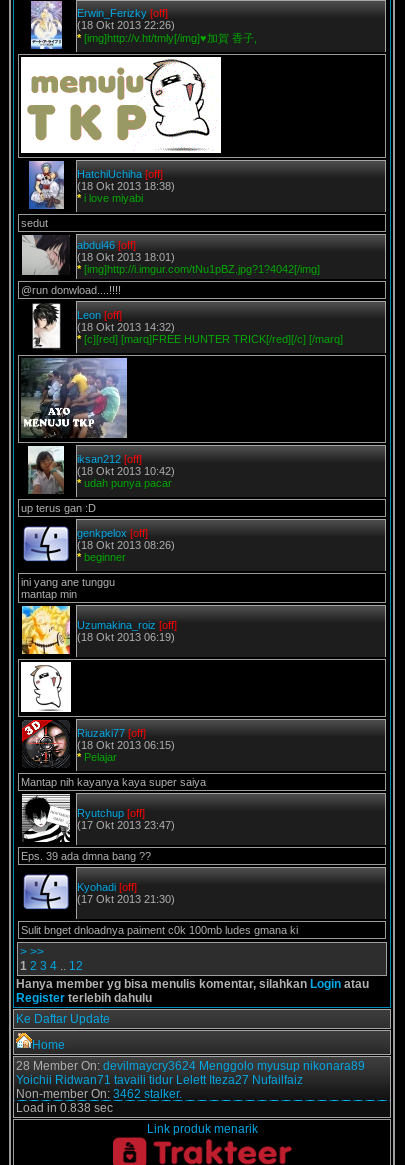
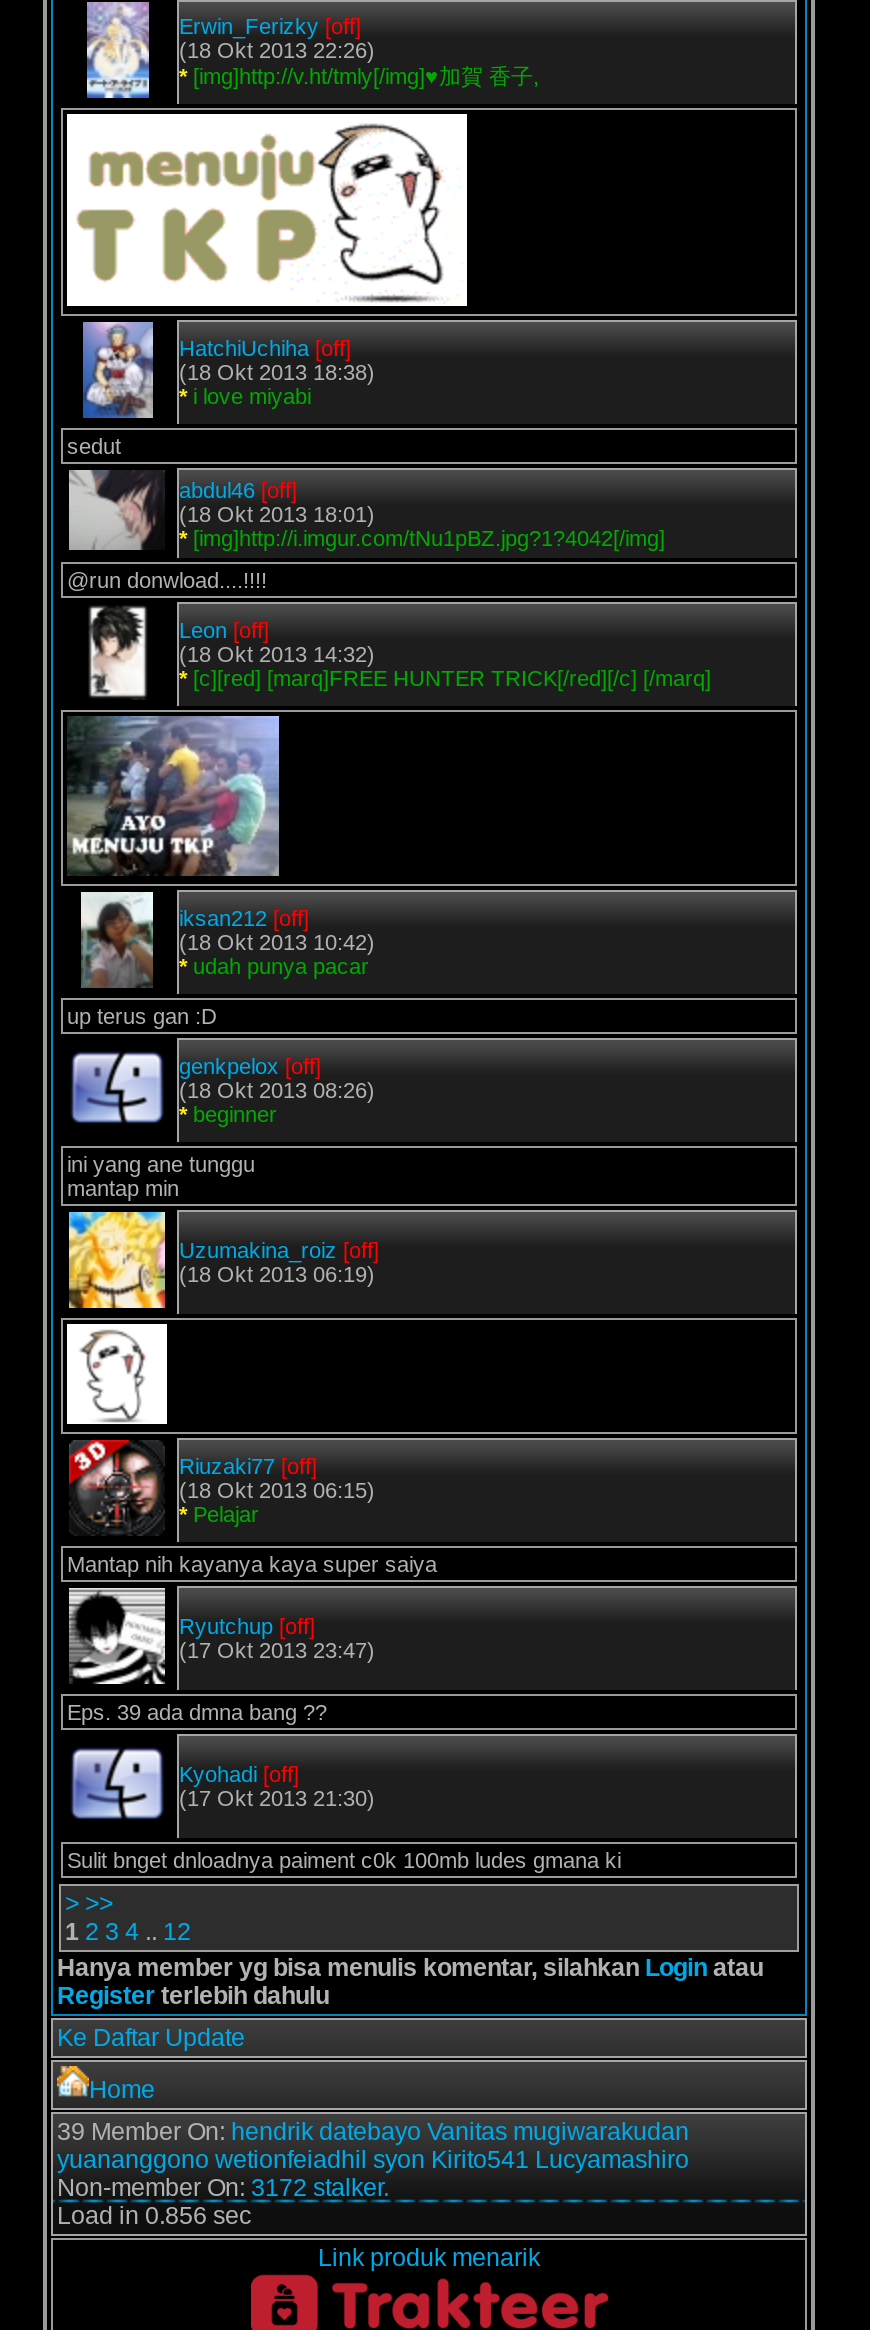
- [image]
+ [image]

- 28 Member On: devilmaycry3624 Menggolo myusup nikonara89
- Yoichii Ridwan71 tavaili tidur Lelett Iteza27 Nufailfaiz
- Non-member On: 3462 stalker.
- Load in 0.838 sec
+ 39 Member On: hendrik datebayo Vanitas mugiwarakudan
+ yuananggono wetionfeiadhil syon Kirito541 Lucyamashiro
+ Non-member On: 3172 stalker.
+ Load in 0.856 sec
